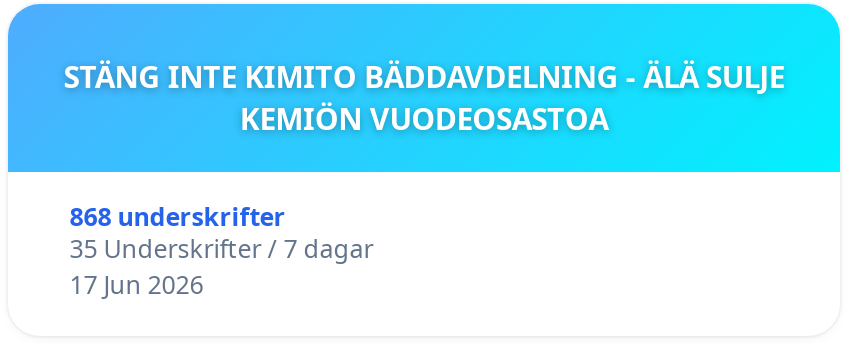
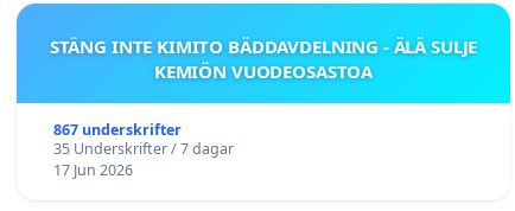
- 868 underskrifter
+ 867 underskrifter
